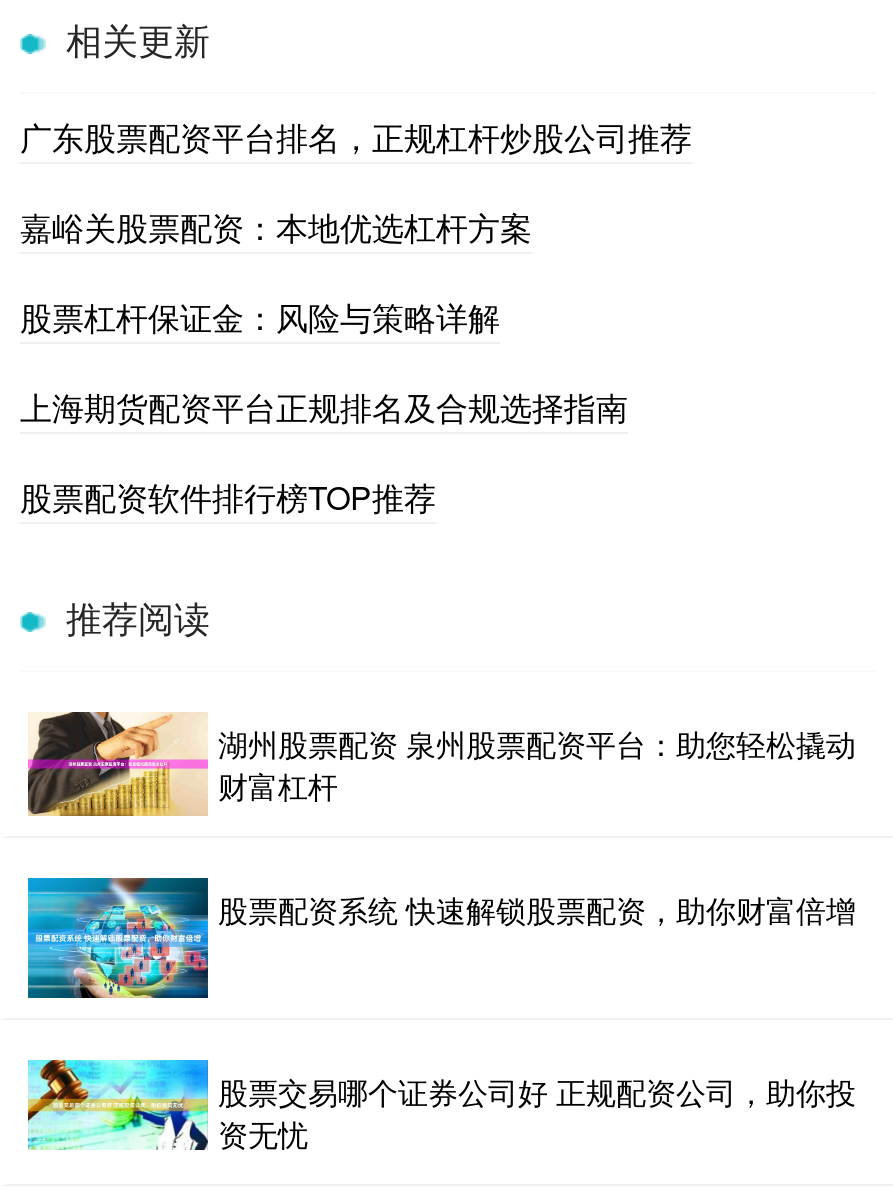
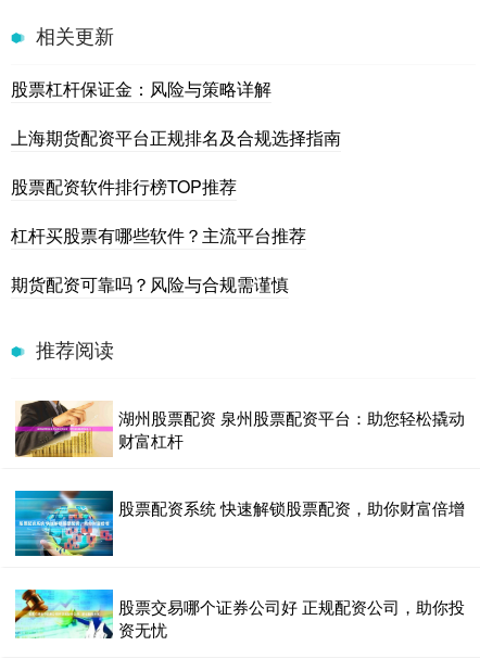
- 广东股票配资平台排名，正规杠杆炒股公司推荐
- 嘉峪关股票配资：本地优选杠杆方案

moved up: 股票杠杆保证金：风险与策略详解 | 上海期货配资平台正规排名及合规选择指南 | 股票配资软件排行榜TOP推荐

+ 杠杆买股票有哪些软件？主流平台推荐
+ 期货配资可靠吗？风险与合规需谨慎
